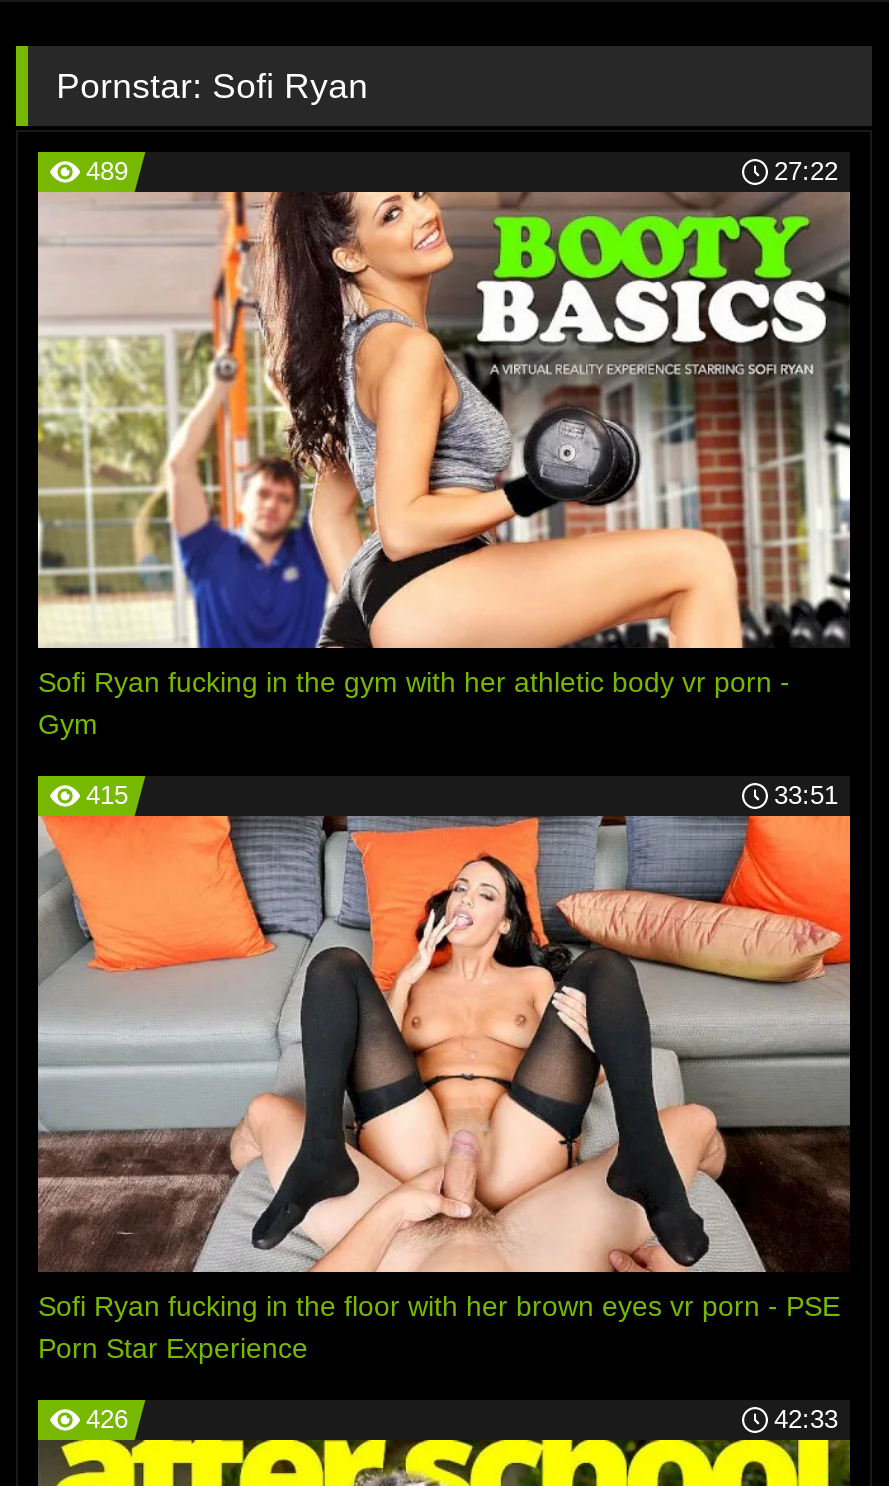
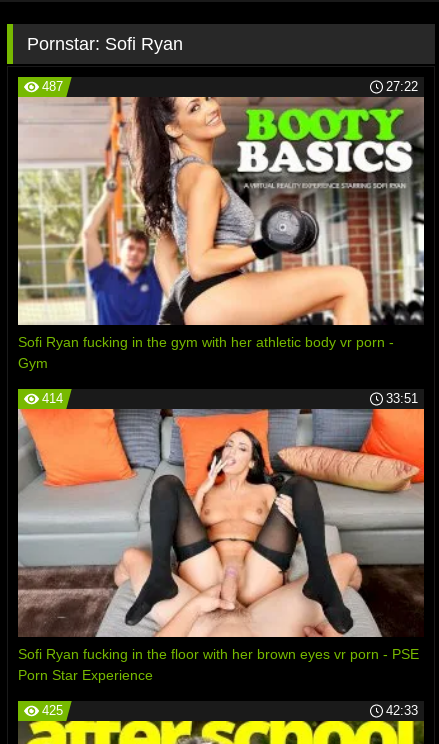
- 489
+ 487

- 415
+ 414

- 426
+ 425
